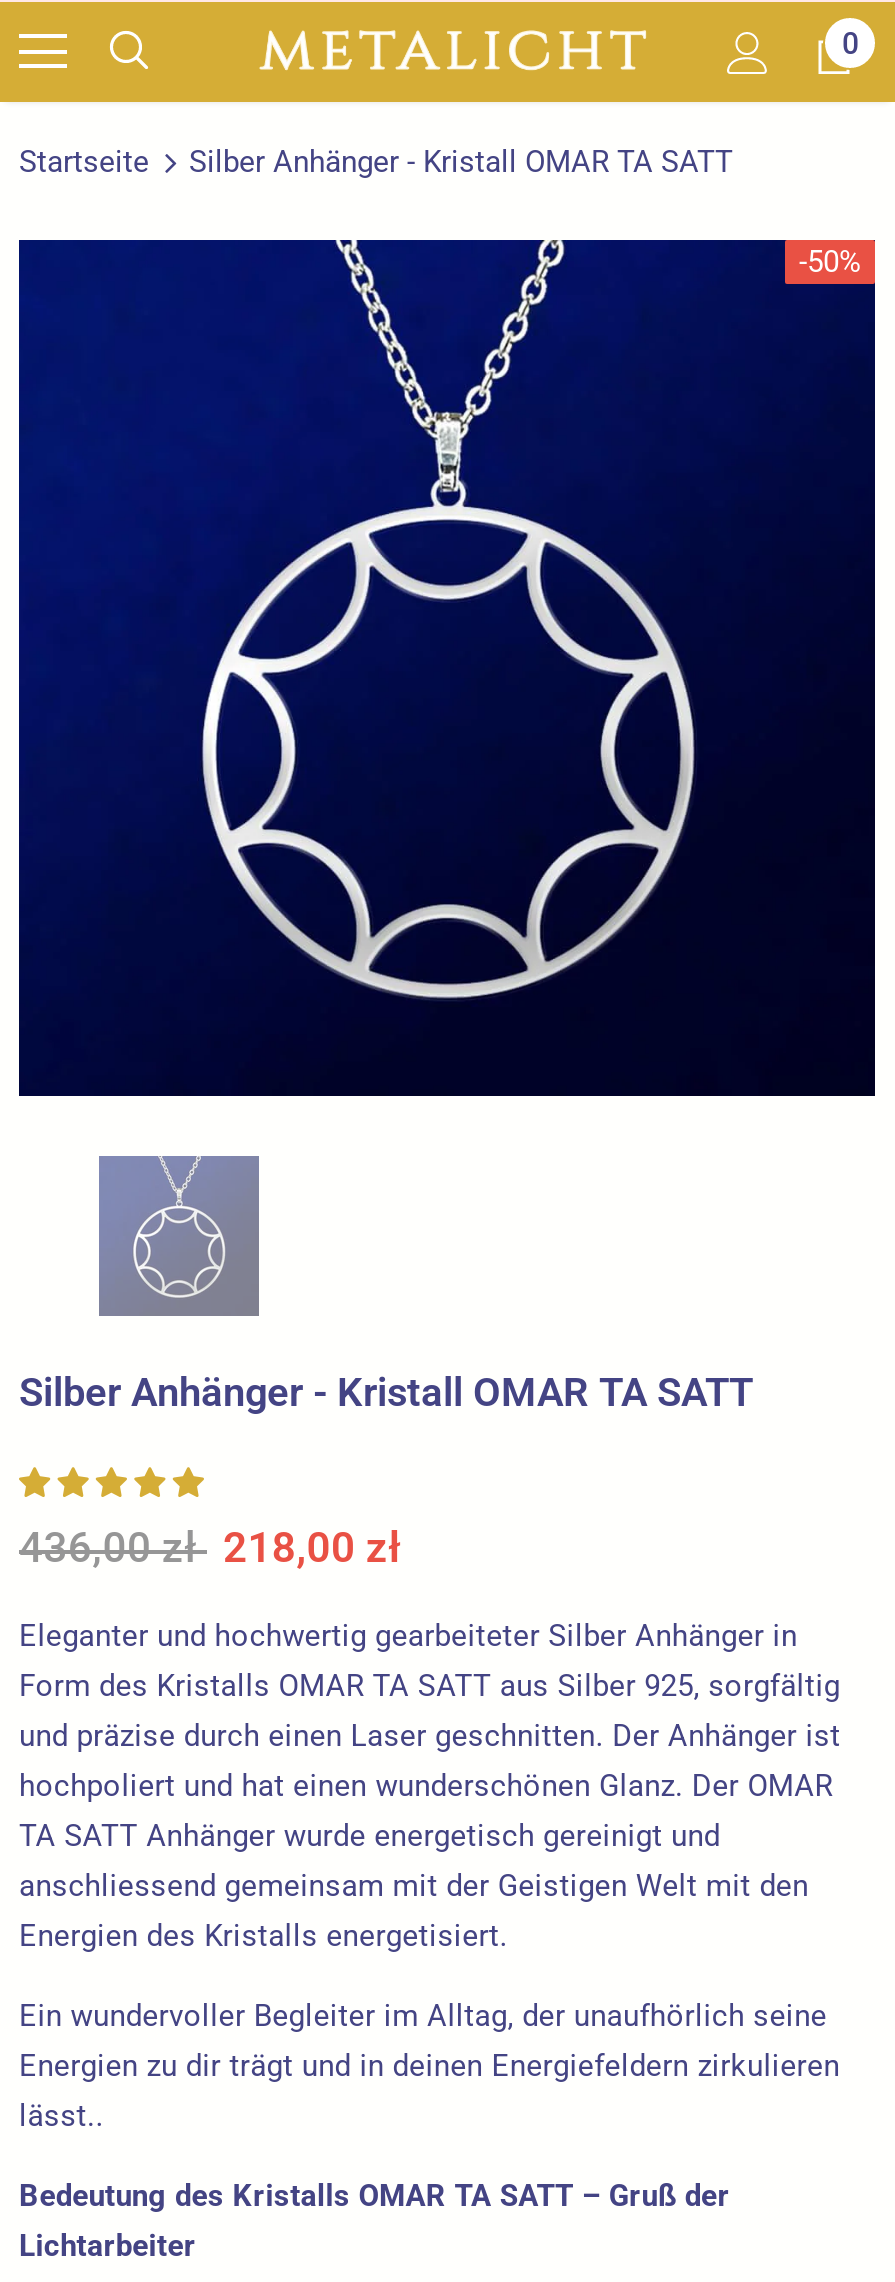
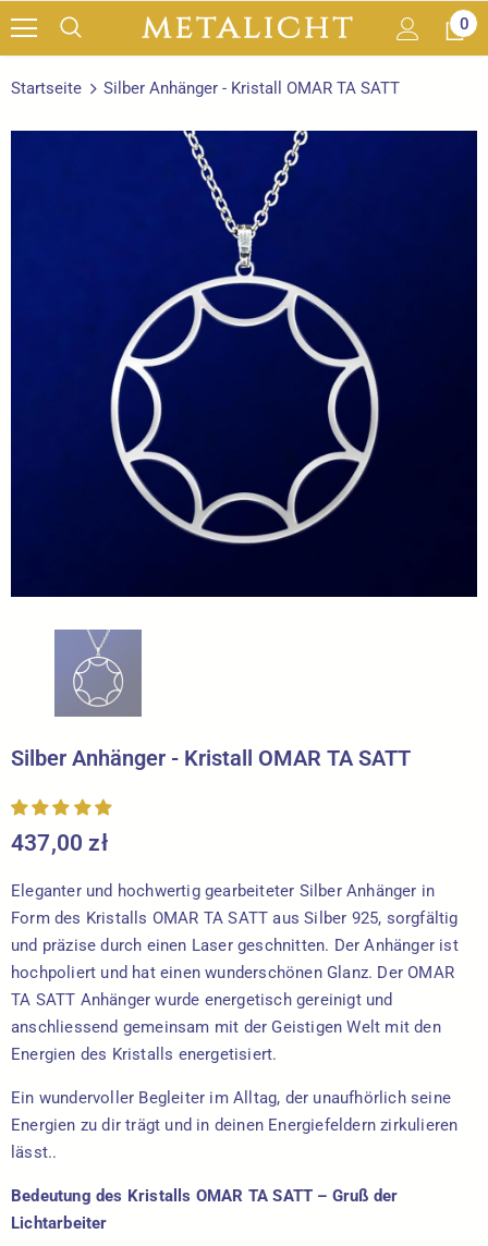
- -50%

- 436,00 zł 218,00 zł
+ 437,00 zł
